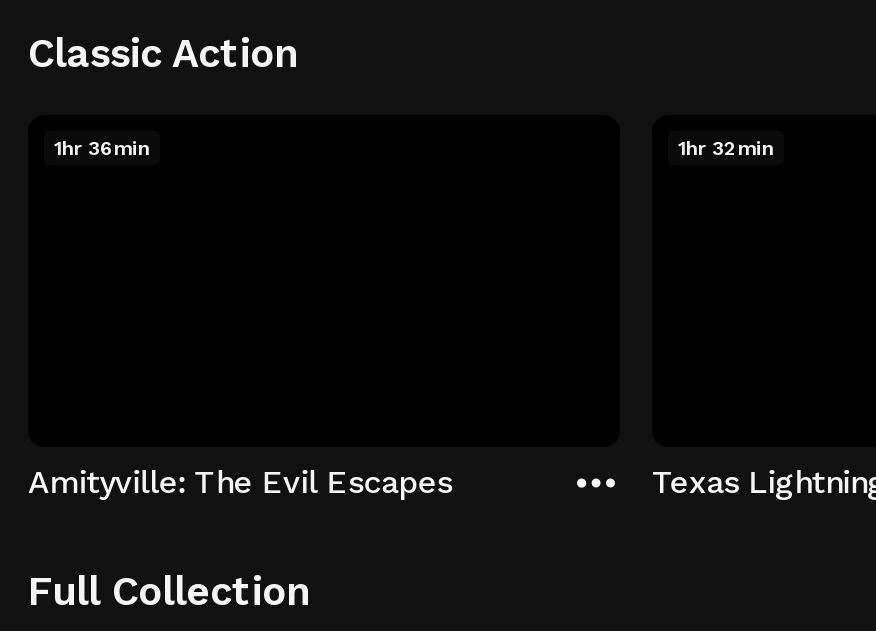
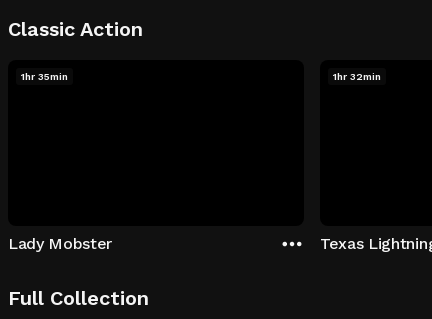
- 1hr 36min
+ 1hr 35min

- Amityville: The Evil Escapes
+ Lady Mobster
